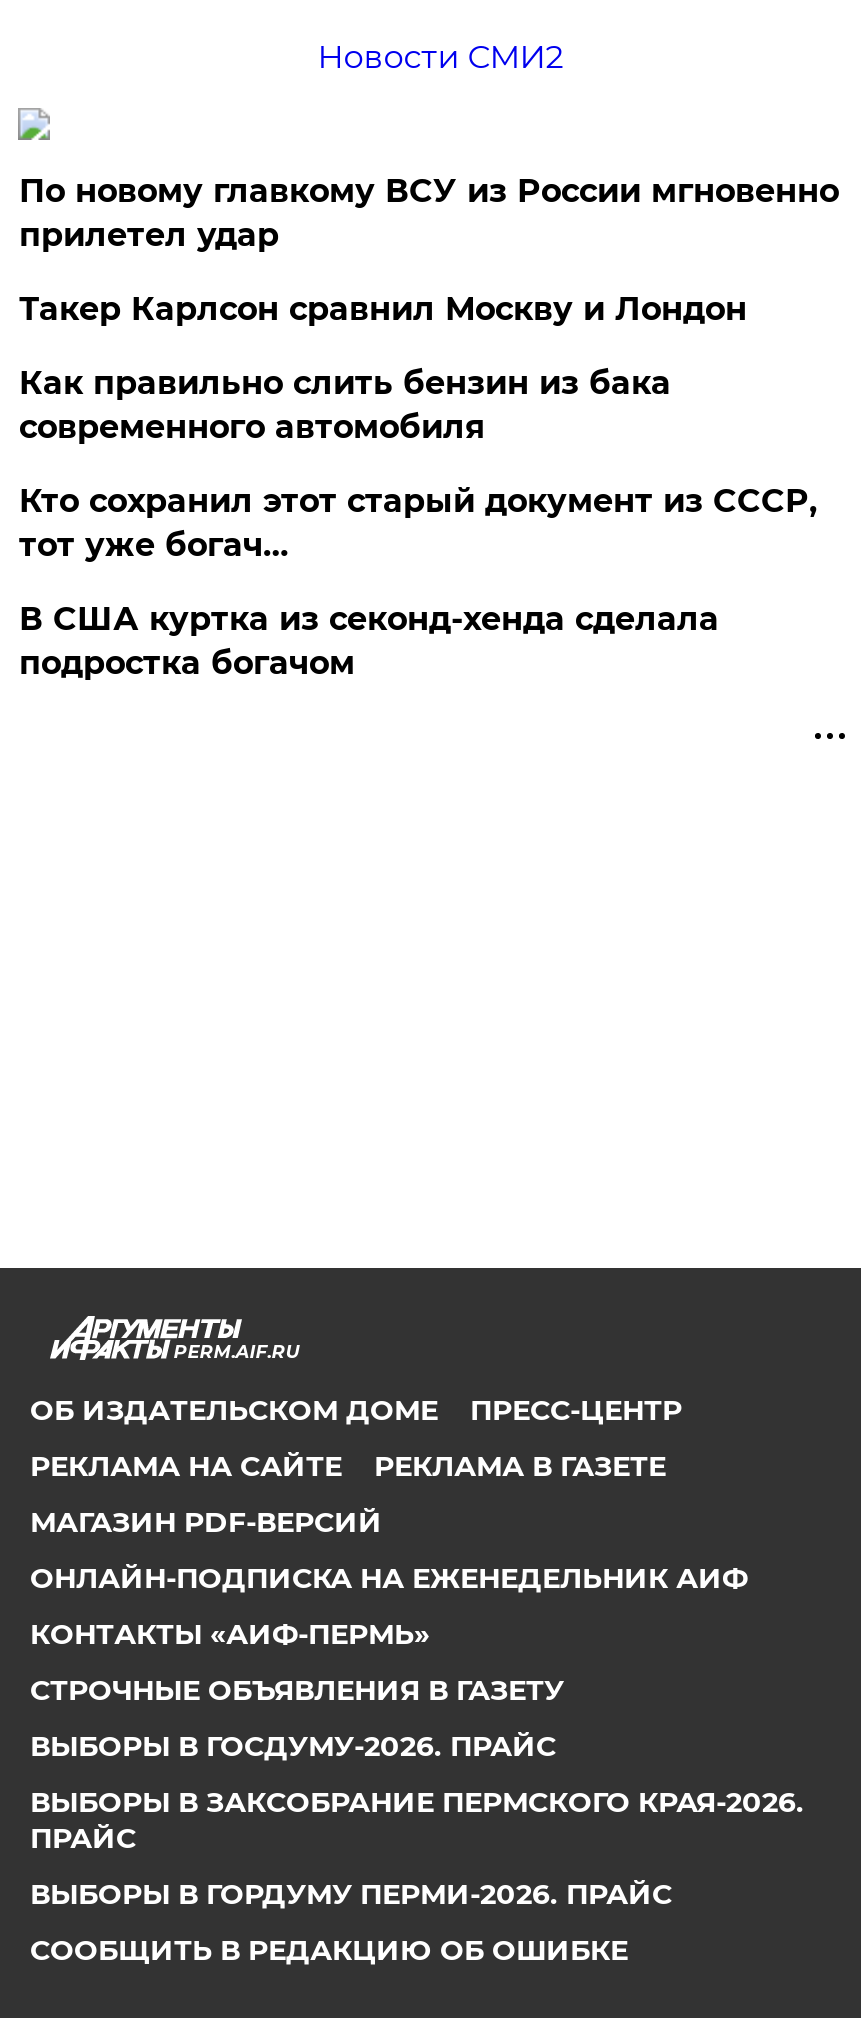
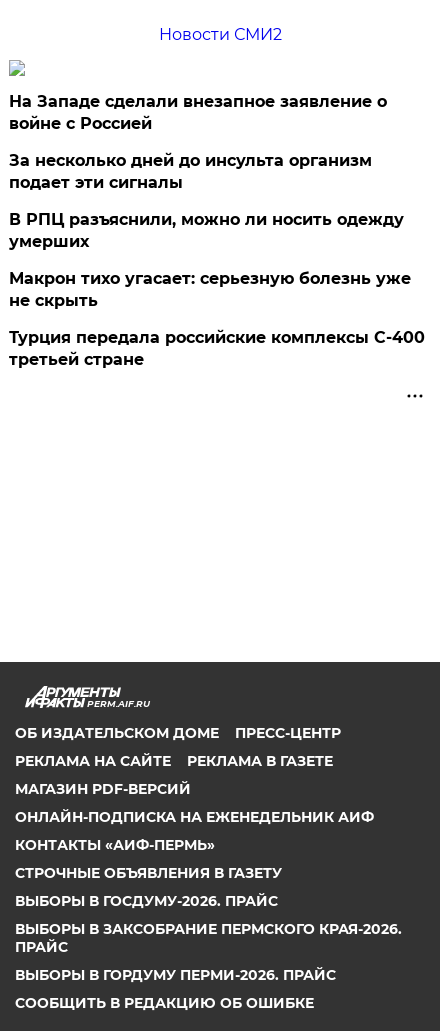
- По новому главкому ВСУ из России мгновенно
- прилетел удар
+ На Западе сделали внезапное заявление о
+ войне с Россией

- Такер Карлсон сравнил Москву и Лондон
+ За несколько дней до инсульта организм
+ подает эти сигналы

- Как правильно слить бензин из бака
- современного автомобиля
+ В РПЦ разъяснили, можно ли носить одежду
+ умерших

- Кто сохранил этот старый документ из СССР,
- тот уже богач…
+ Макрон тихо угасает: серьезную болезнь уже
+ не скрыть

- В США куртка из секонд-хенда сделала
- подростка богачом
+ Турция передала российские комплексы С-400
+ третьей стране
